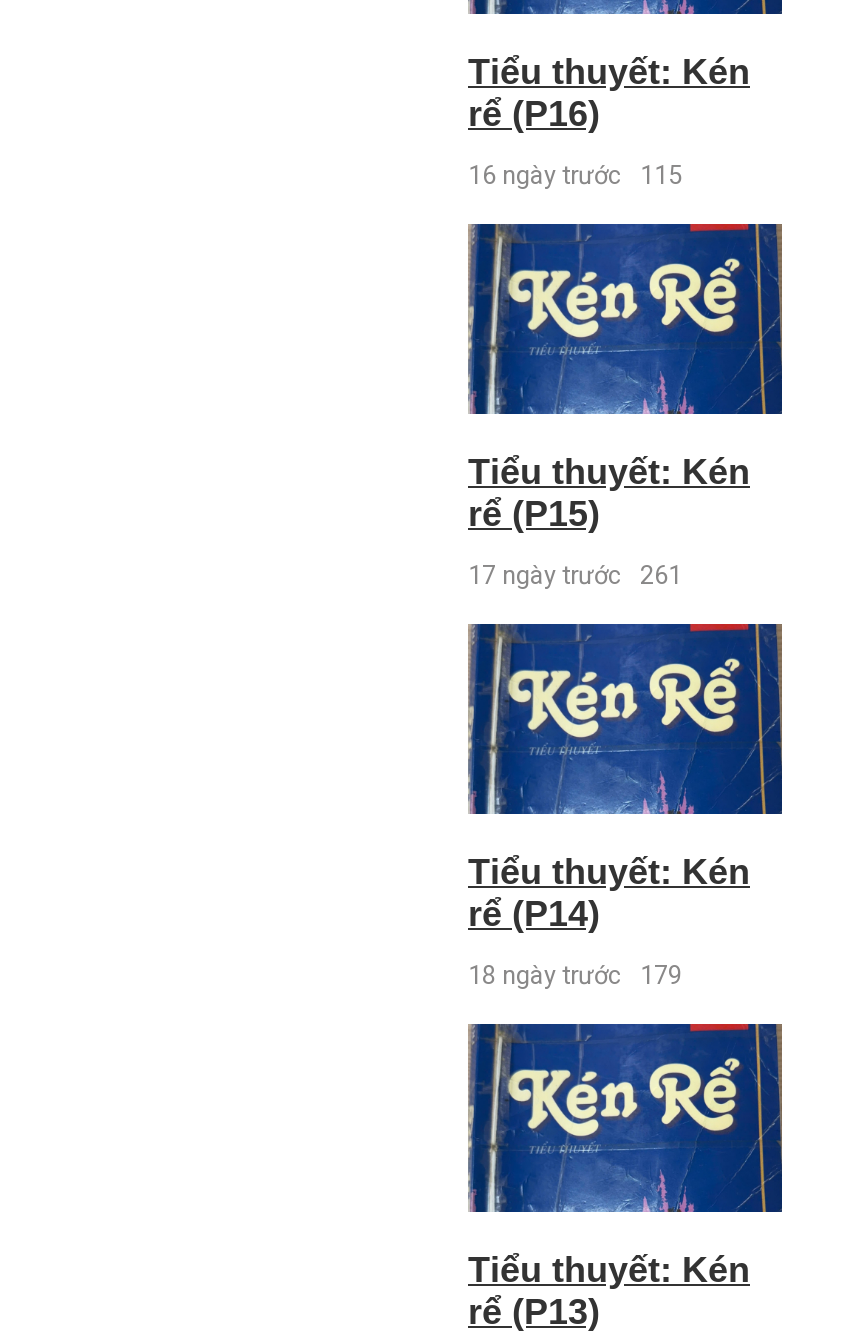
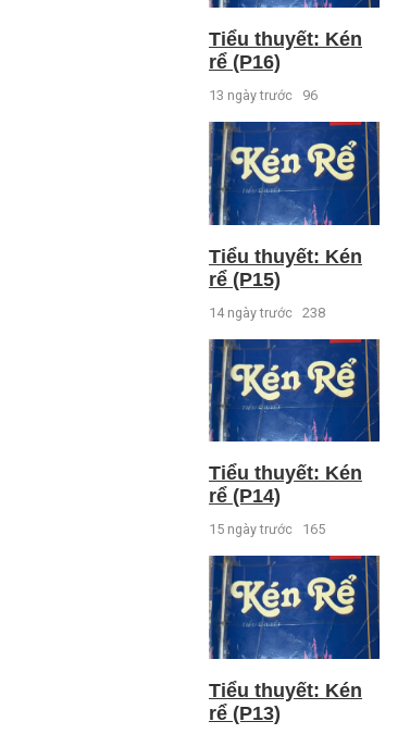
- 16 ngày trước 115
+ 13 ngày trước 96

- 17 ngày trước 261
+ 14 ngày trước 238

- 18 ngày trước 179
+ 15 ngày trước 165
